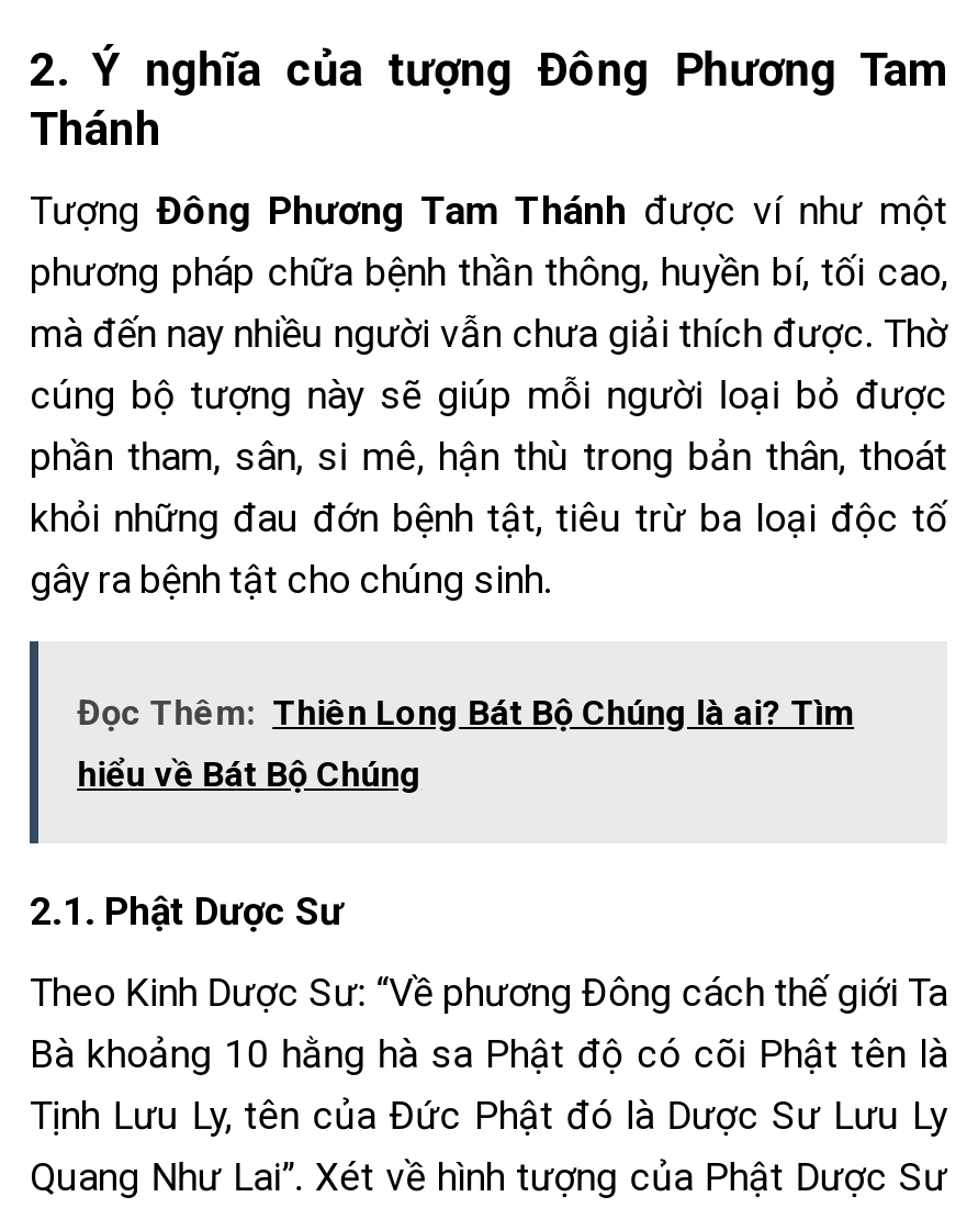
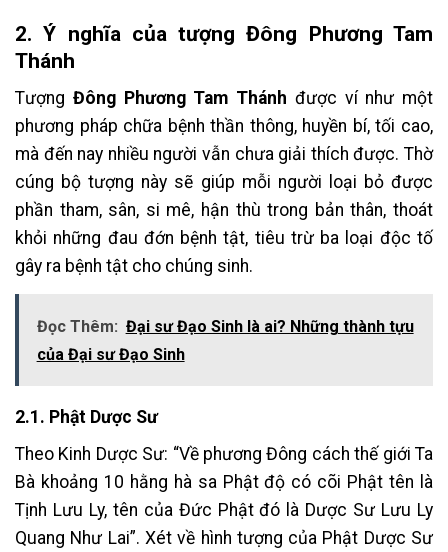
- Đọc Thêm: Thiên Long Bát Bộ Chúng là ai? Tìm
+ Đọc Thêm: Đại sư Đạo Sinh là ai? Những thành tựu

- hiểu về Bát Bộ Chúng
+ của Đại sư Đạo Sinh
